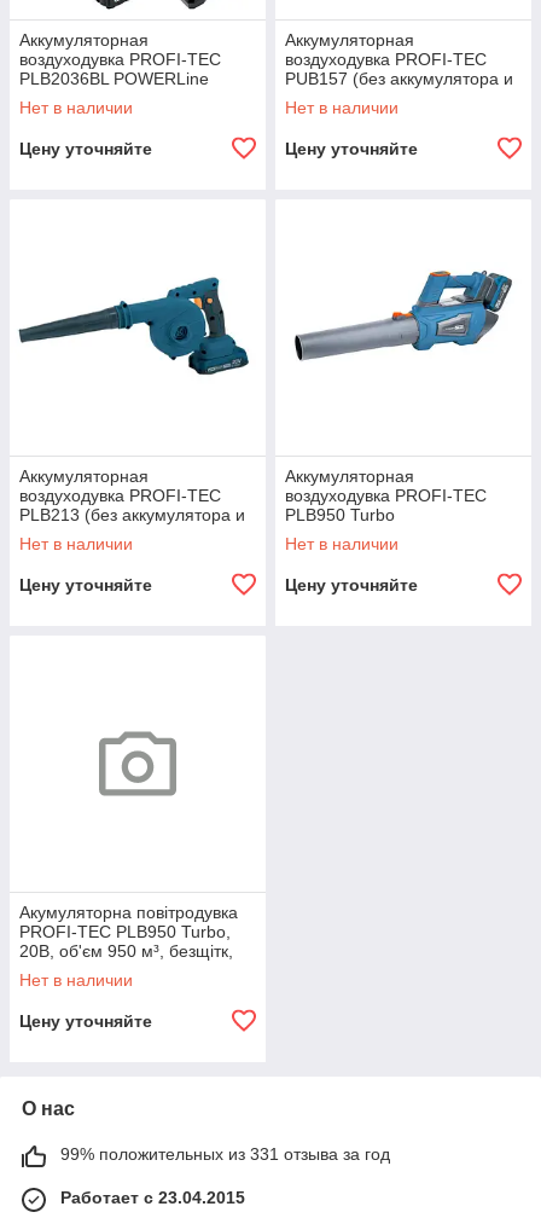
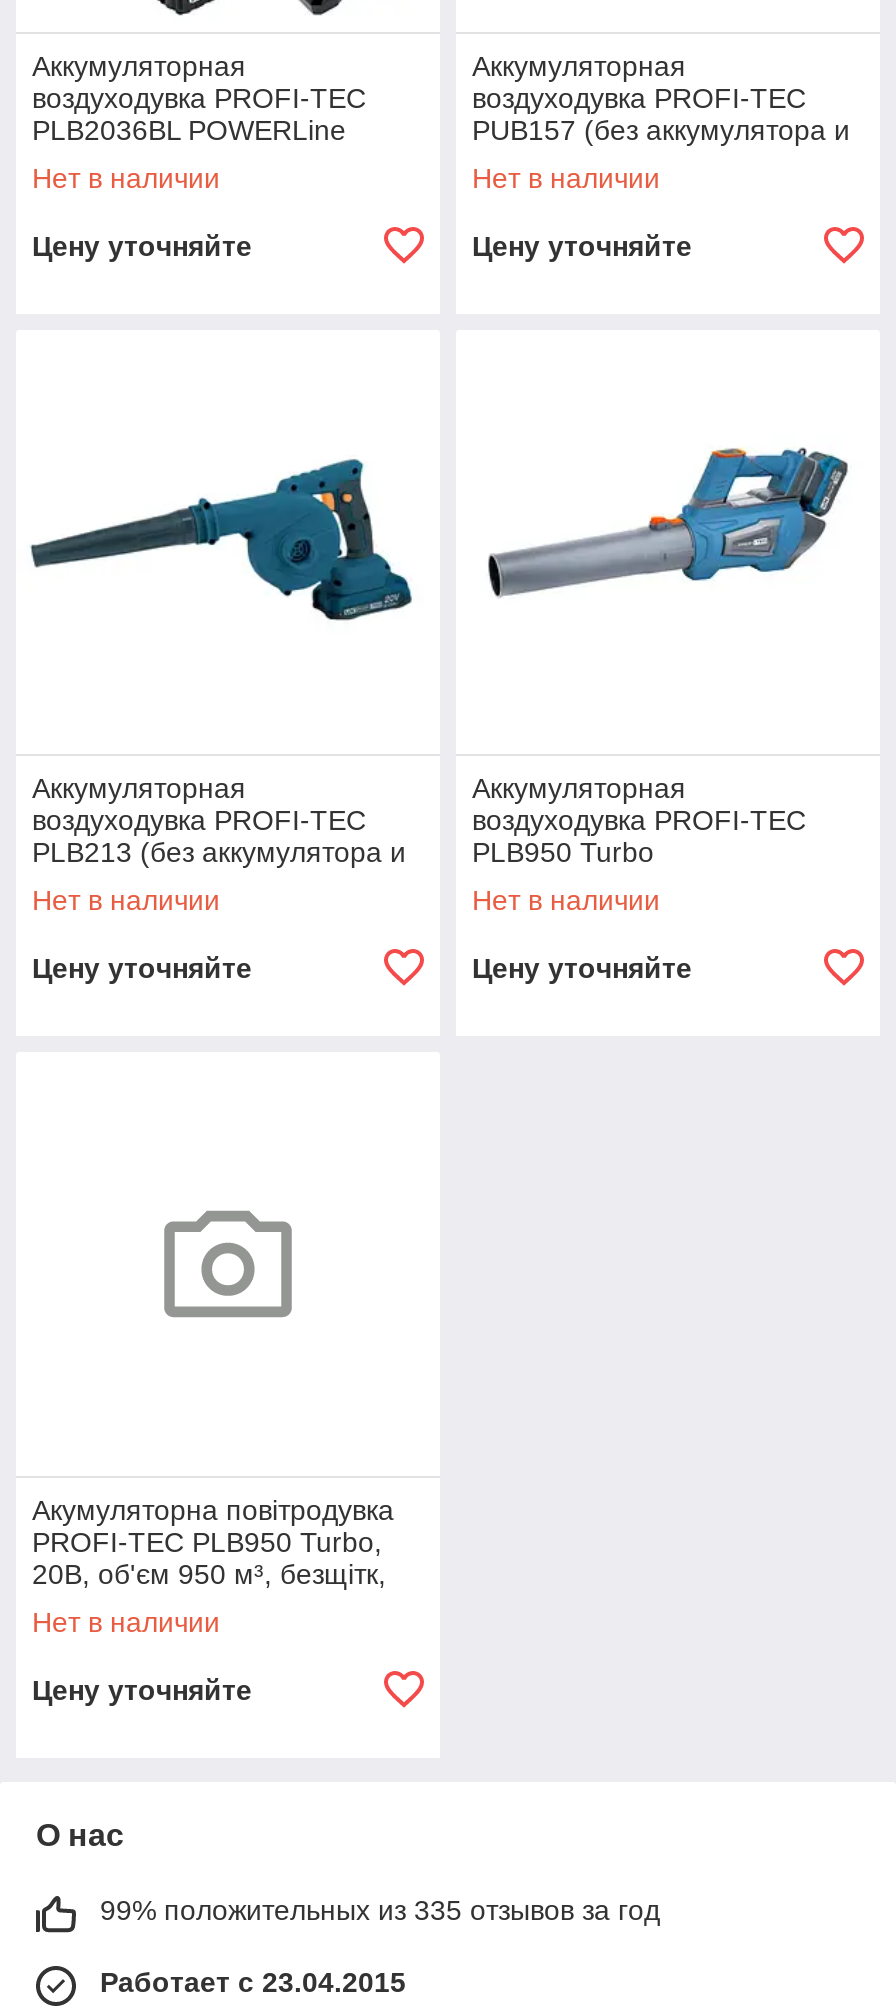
- 99% положительных из 331 отзыва за год
+ 99% положительных из 335 отзывов за год
